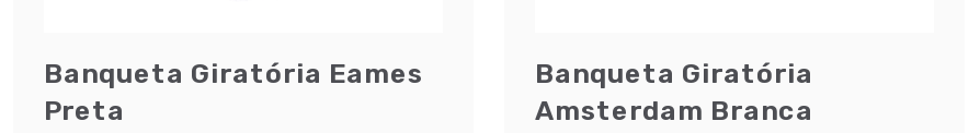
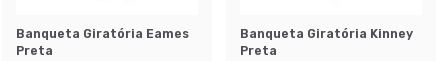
- Banqueta Giratória
- Amsterdam Branca
+ Banqueta Giratória Kinney
+ Preta
